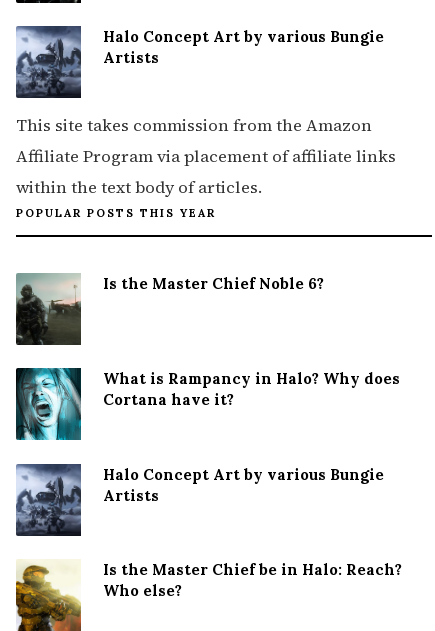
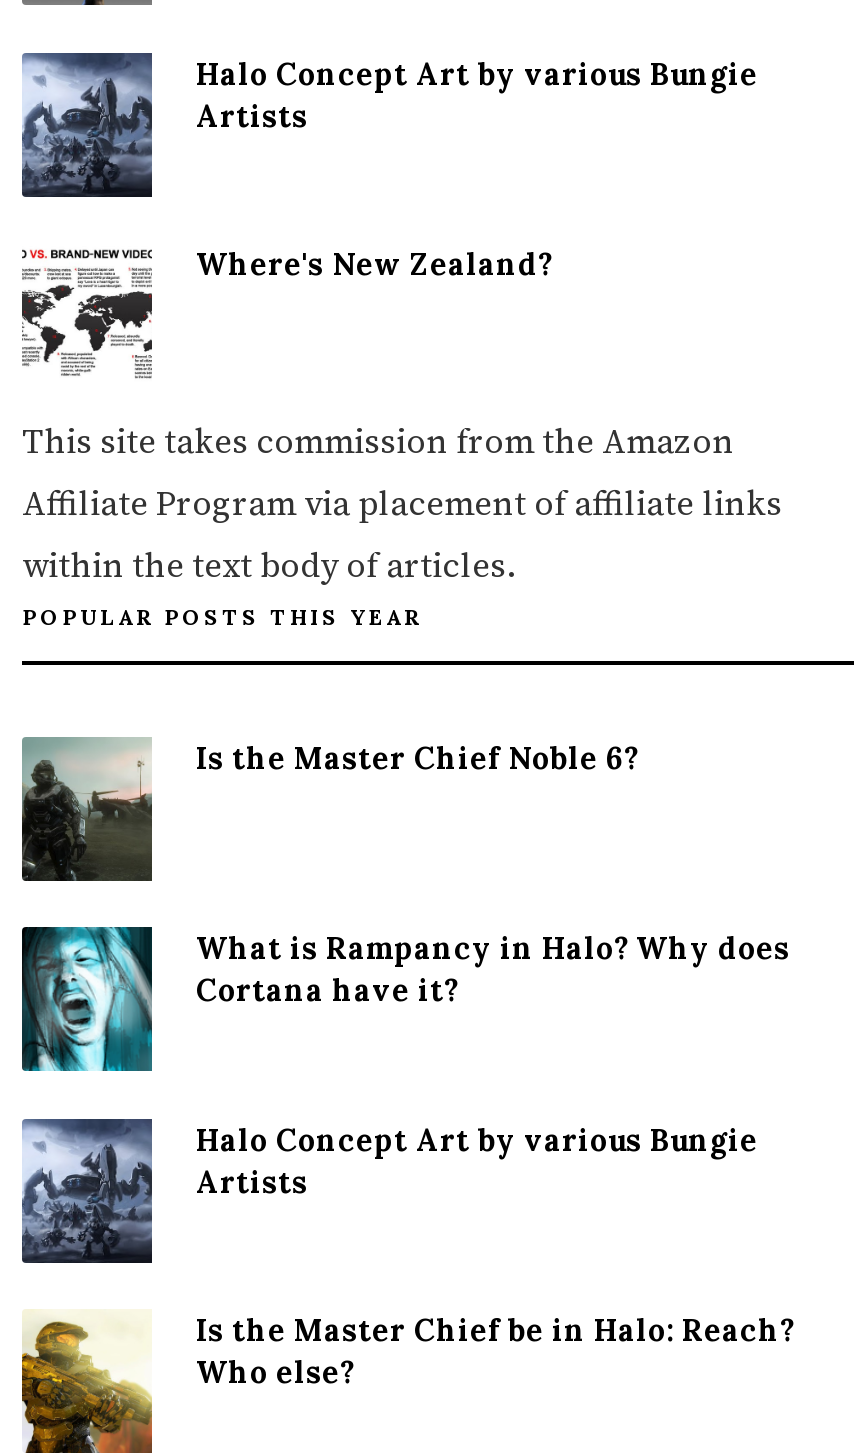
+ [image]
+ Where's New Zealand?
